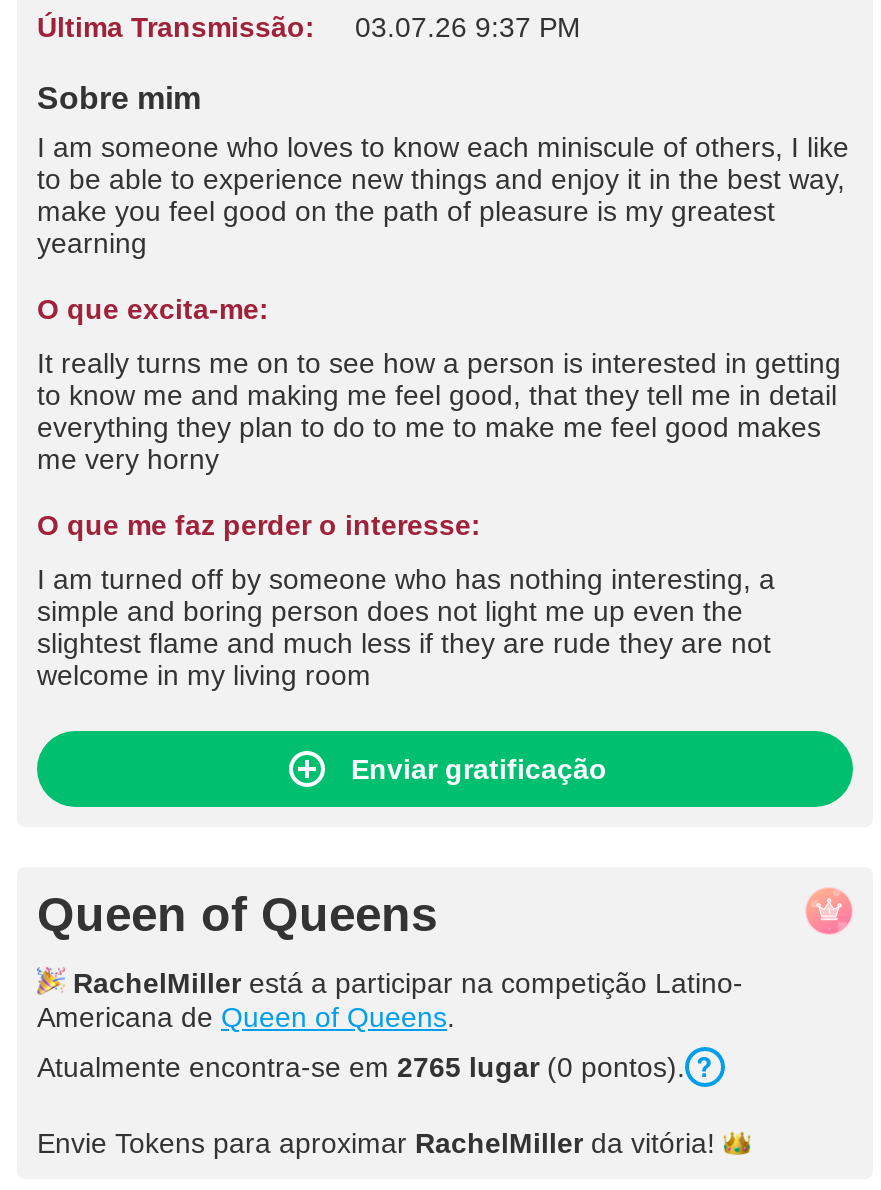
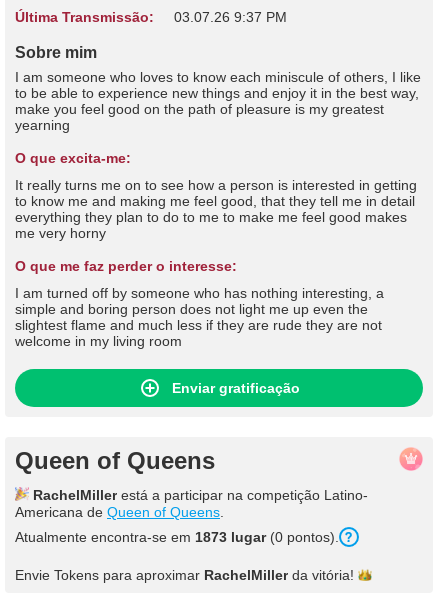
- Atualmente encontra-se em 2765 lugar (0 pontos).
+ Atualmente encontra-se em 1873 lugar (0 pontos).
